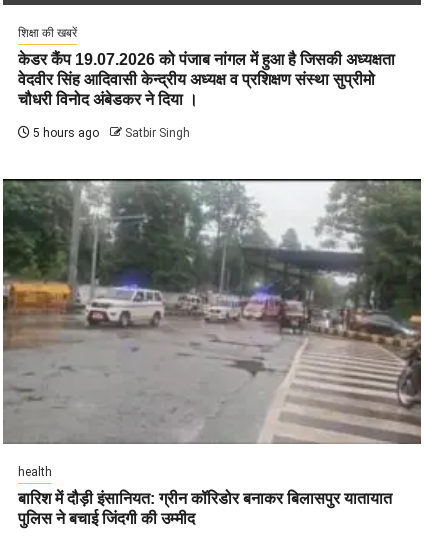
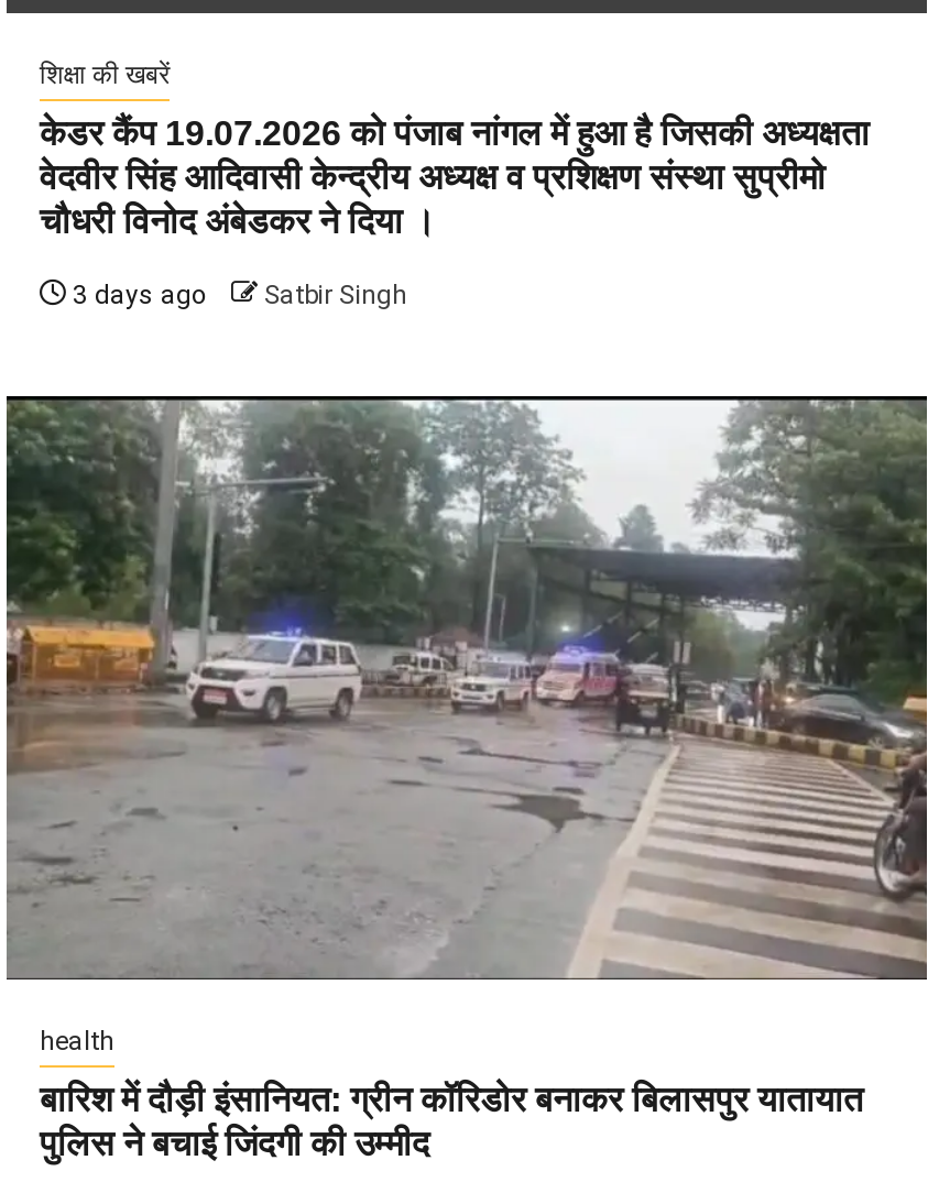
- 5 hours ago Satbir Singh
+ 3 days ago Satbir Singh
